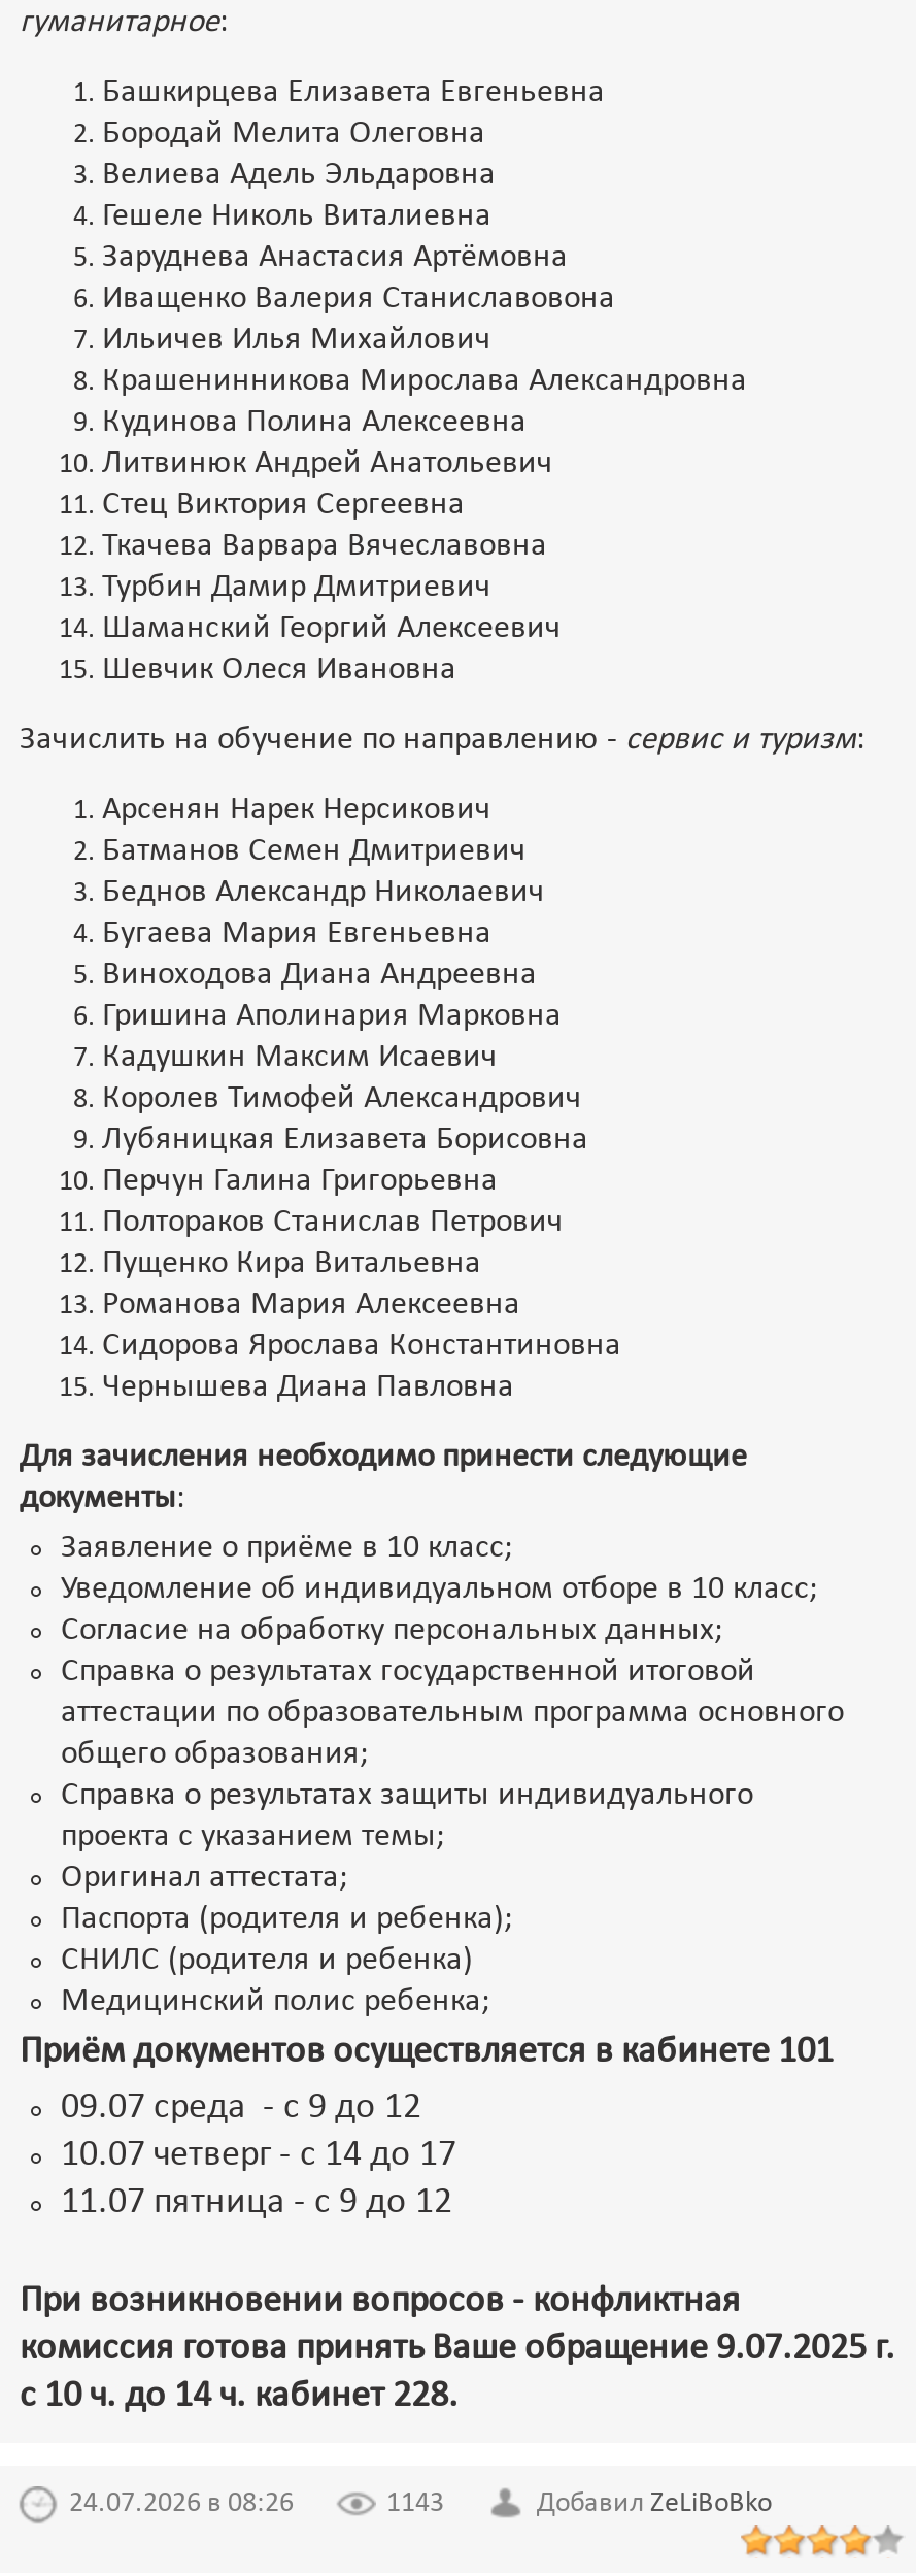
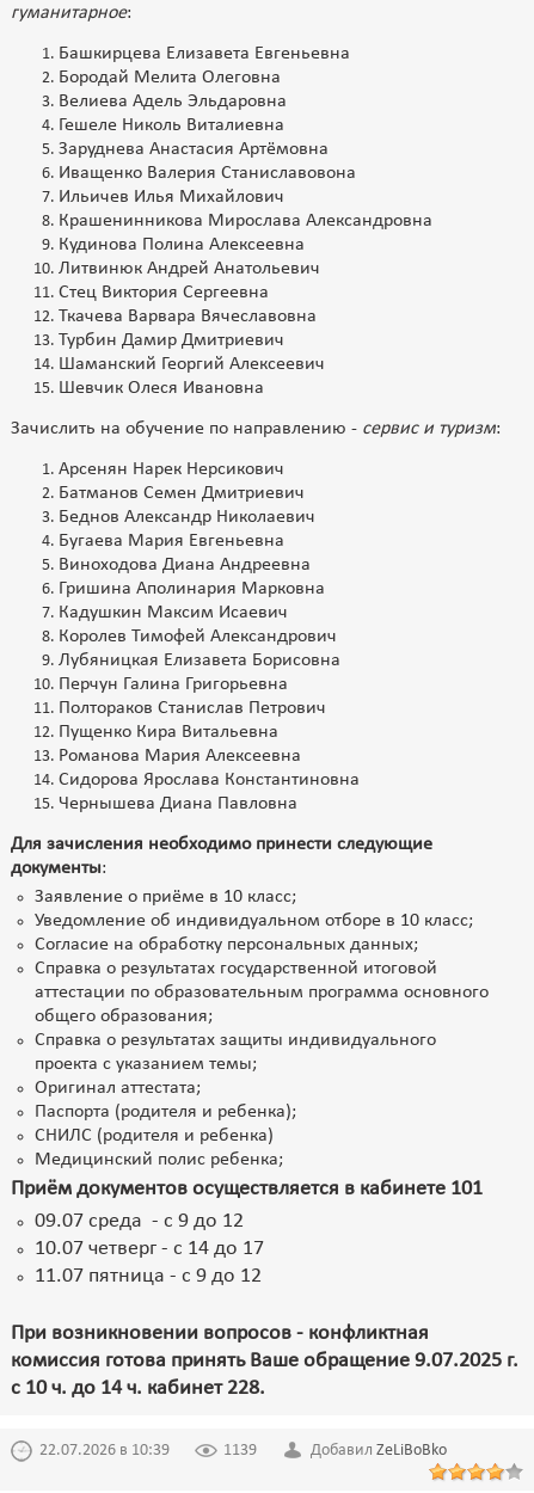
- 24.07.2026 в 08:26
+ 22.07.2026 в 10:39

- 1143
+ 1139
